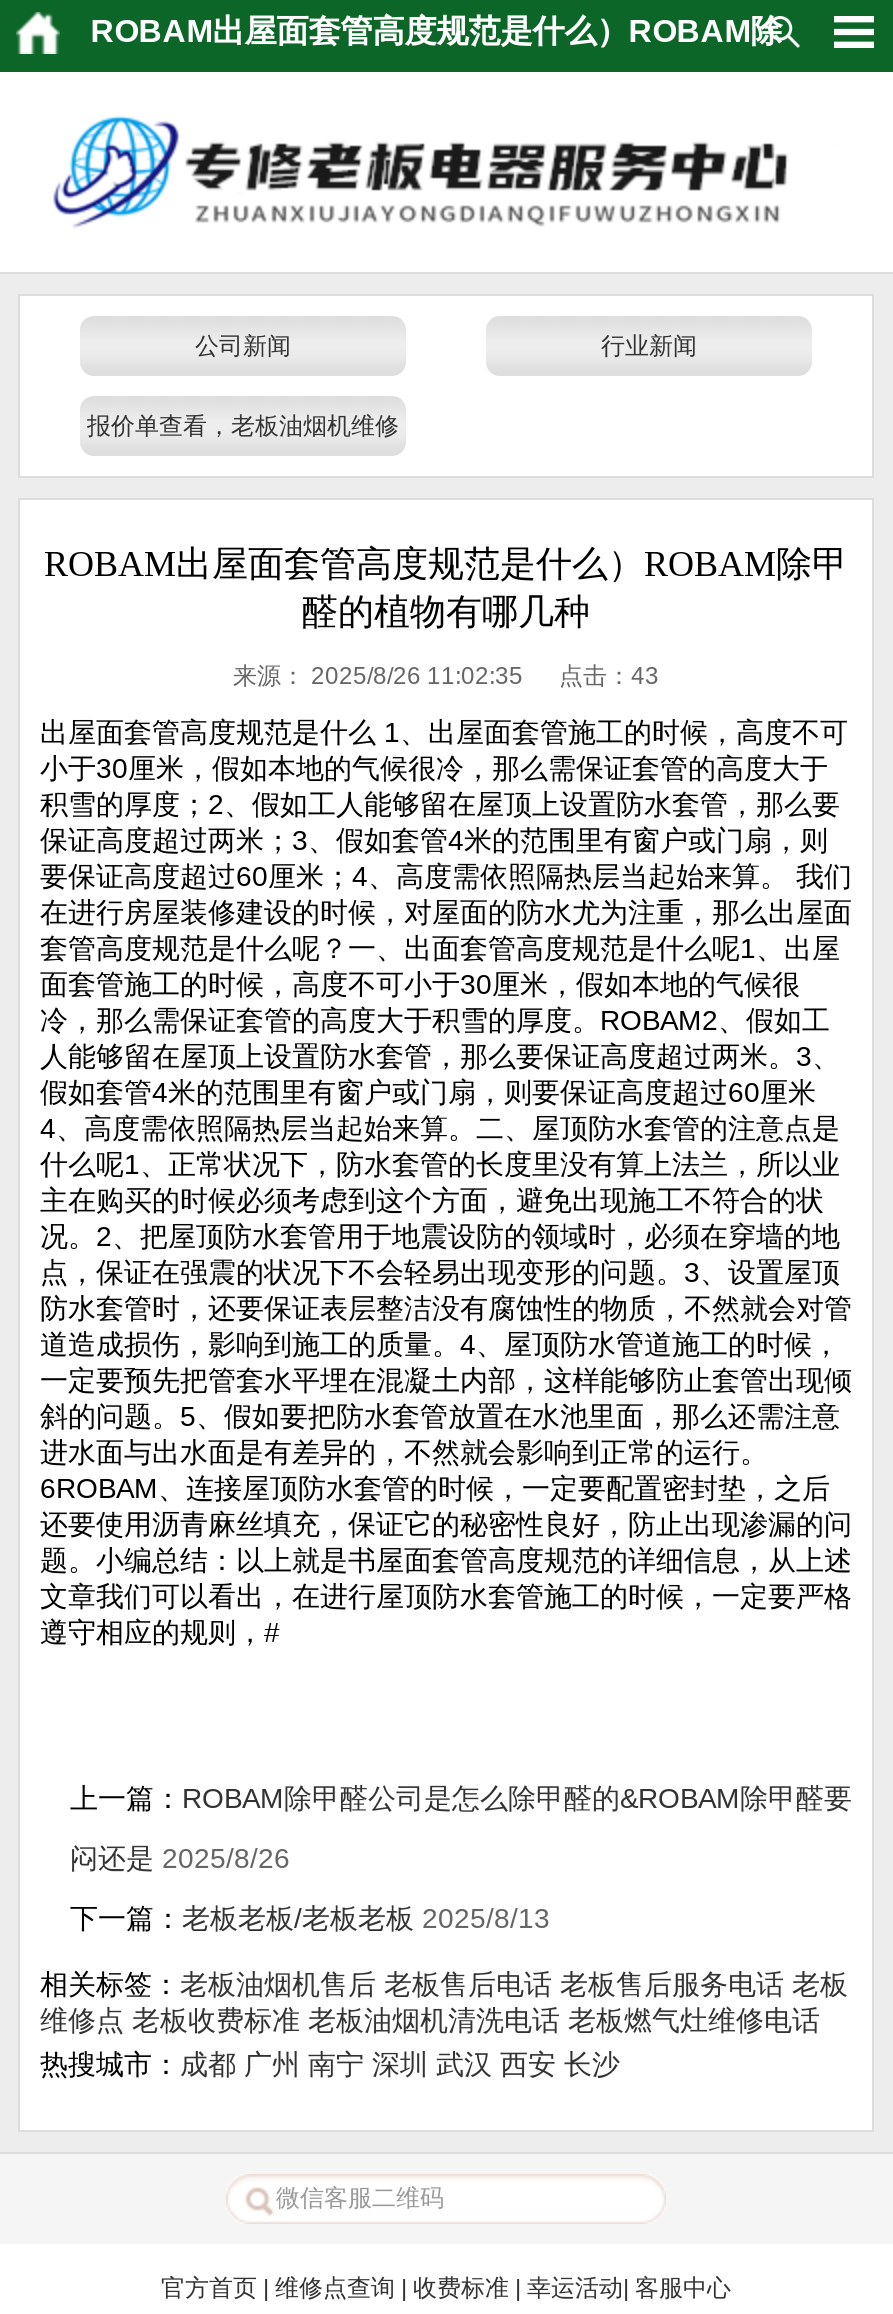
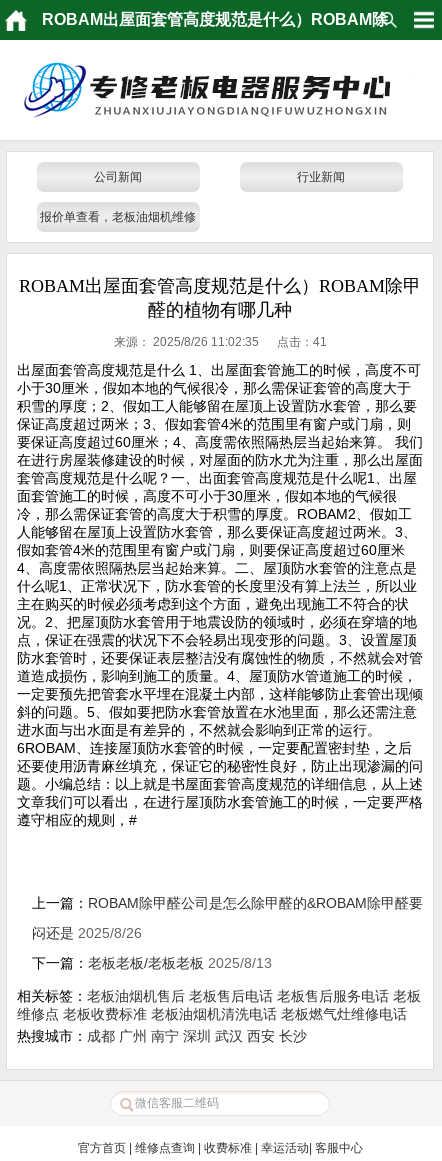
- 来源：2025/8/26 11:02:35 点击：43
+ 来源：2025/8/26 11:02:35 点击：41
